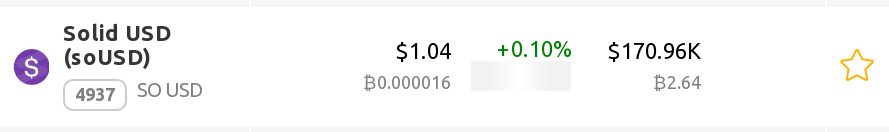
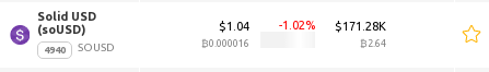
- 0.10
- $170.96K
+ -1.02
+ $171.28K
